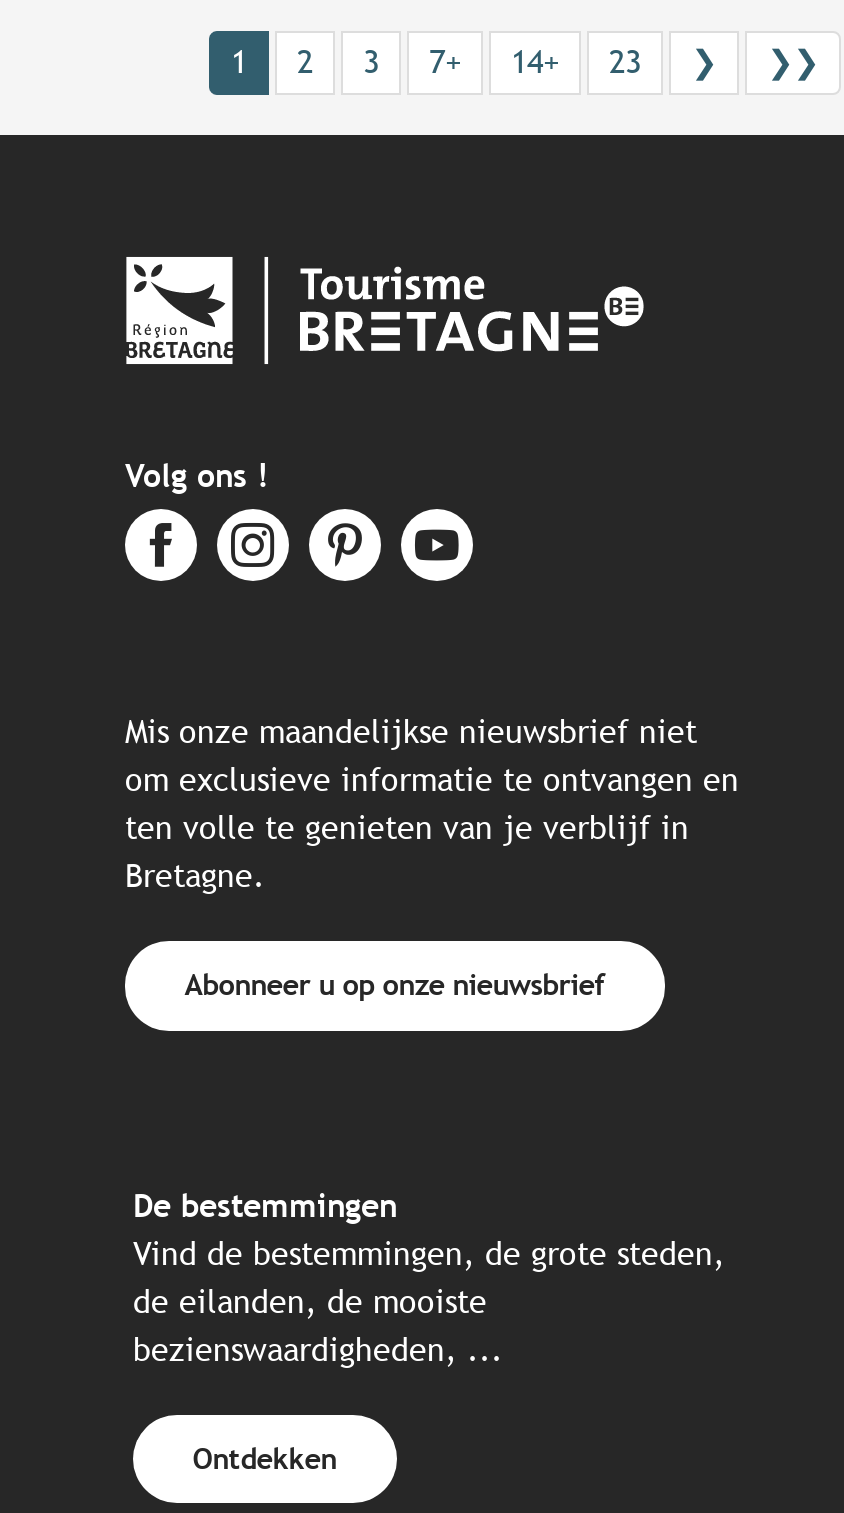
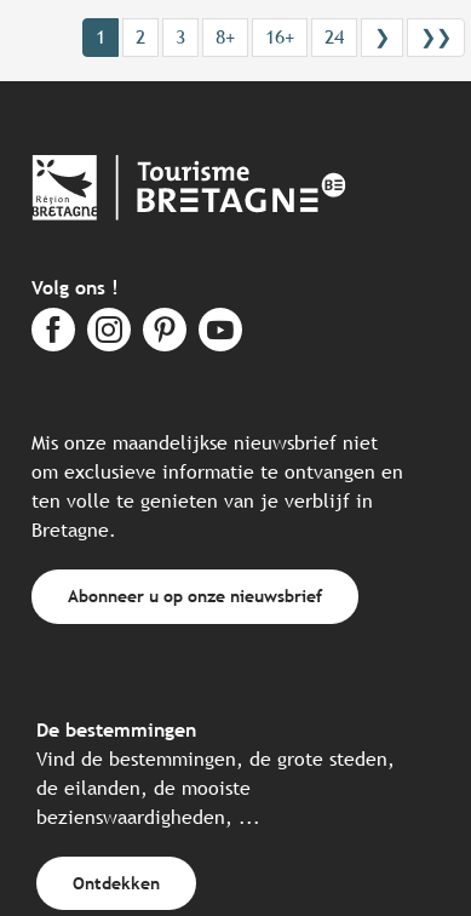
- 7+
+ 8+

- 14+
+ 16+

- 23
+ 24
